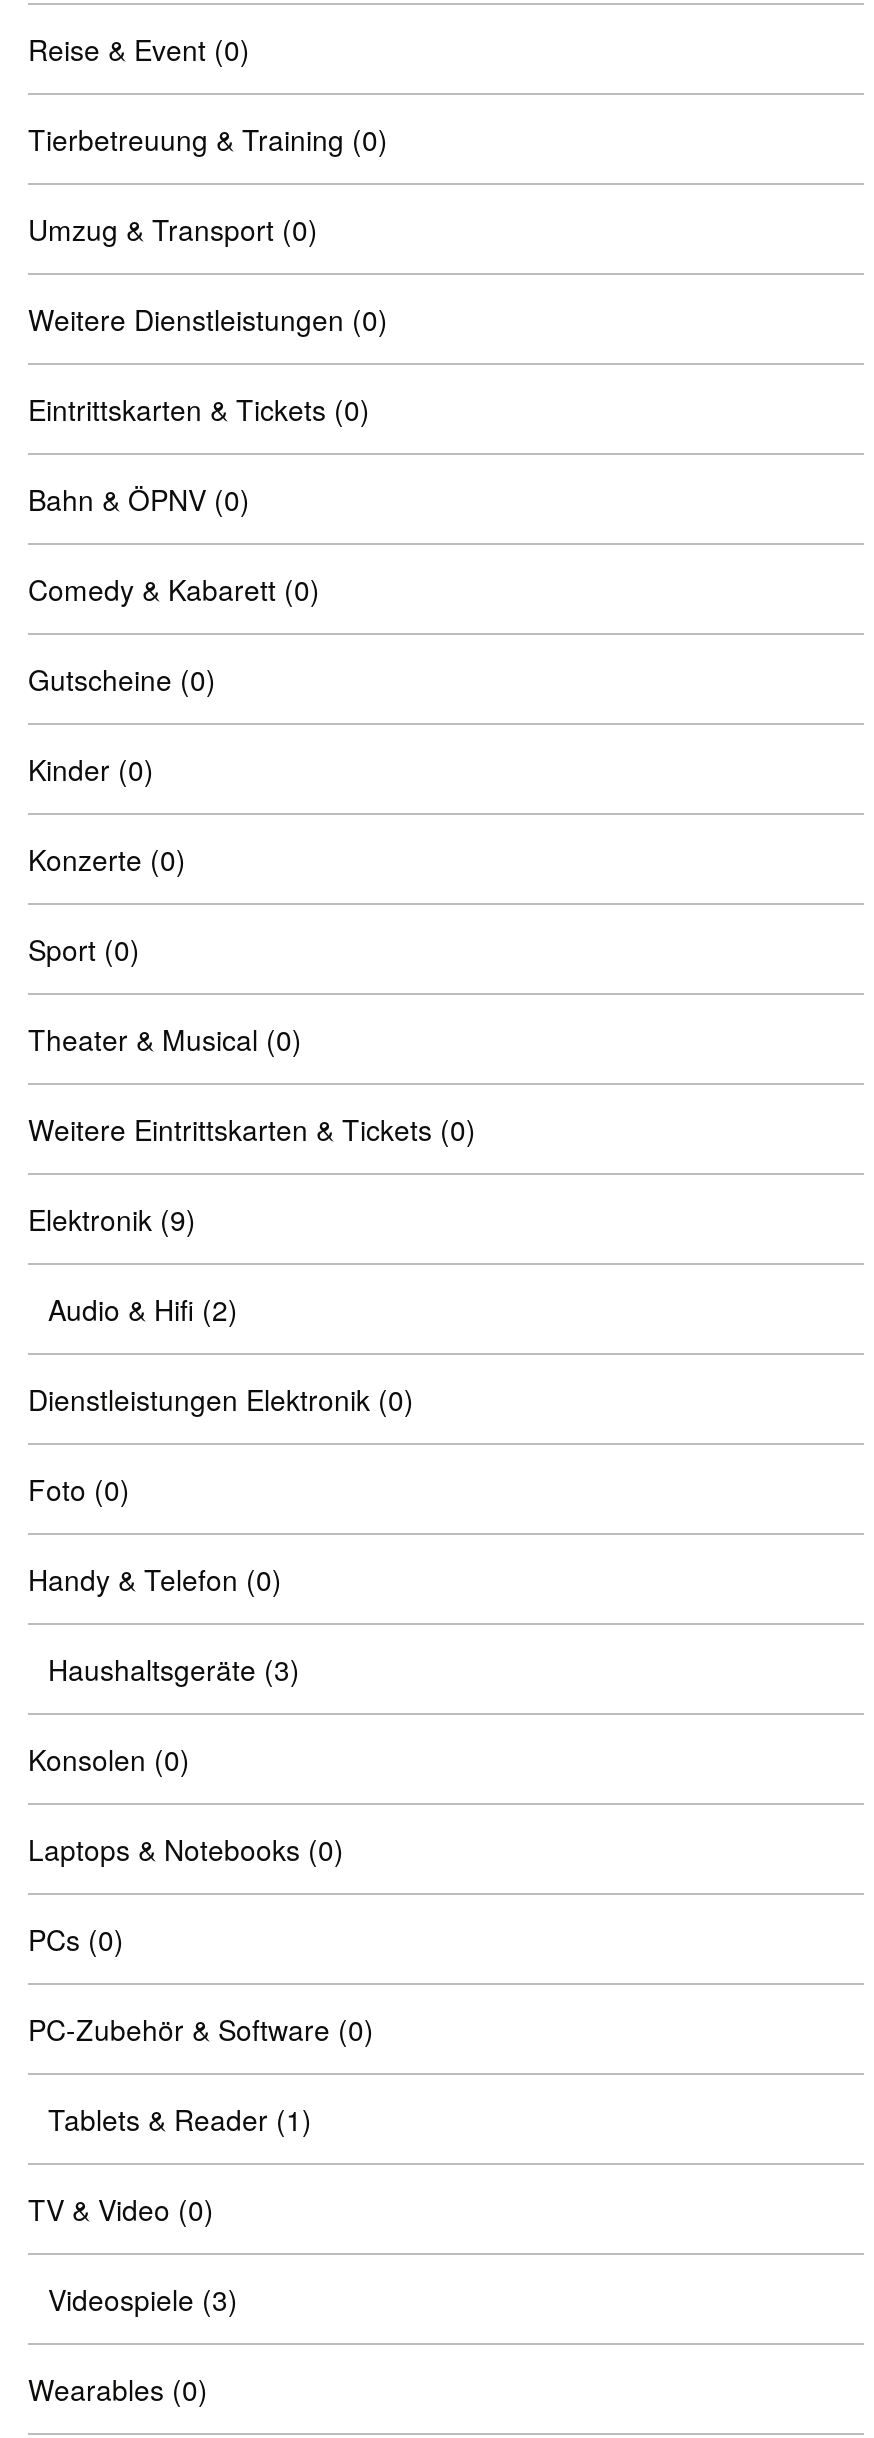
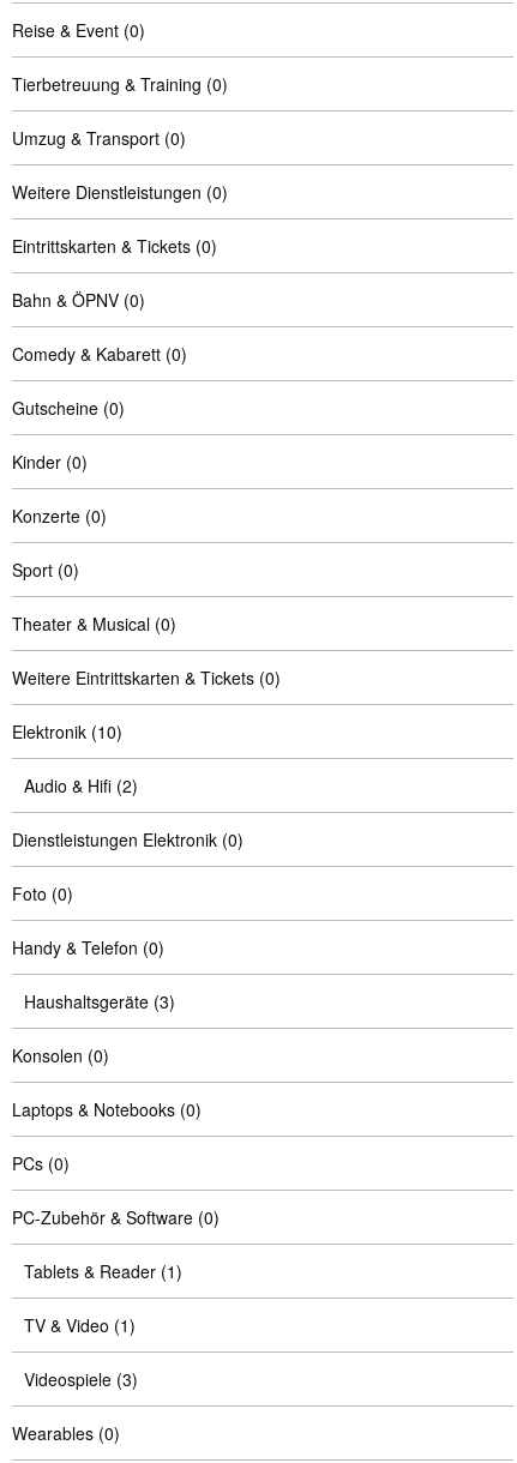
- Elektronik (9)
+ Elektronik (10)

- TV & Video (0)
+ TV & Video (1)
